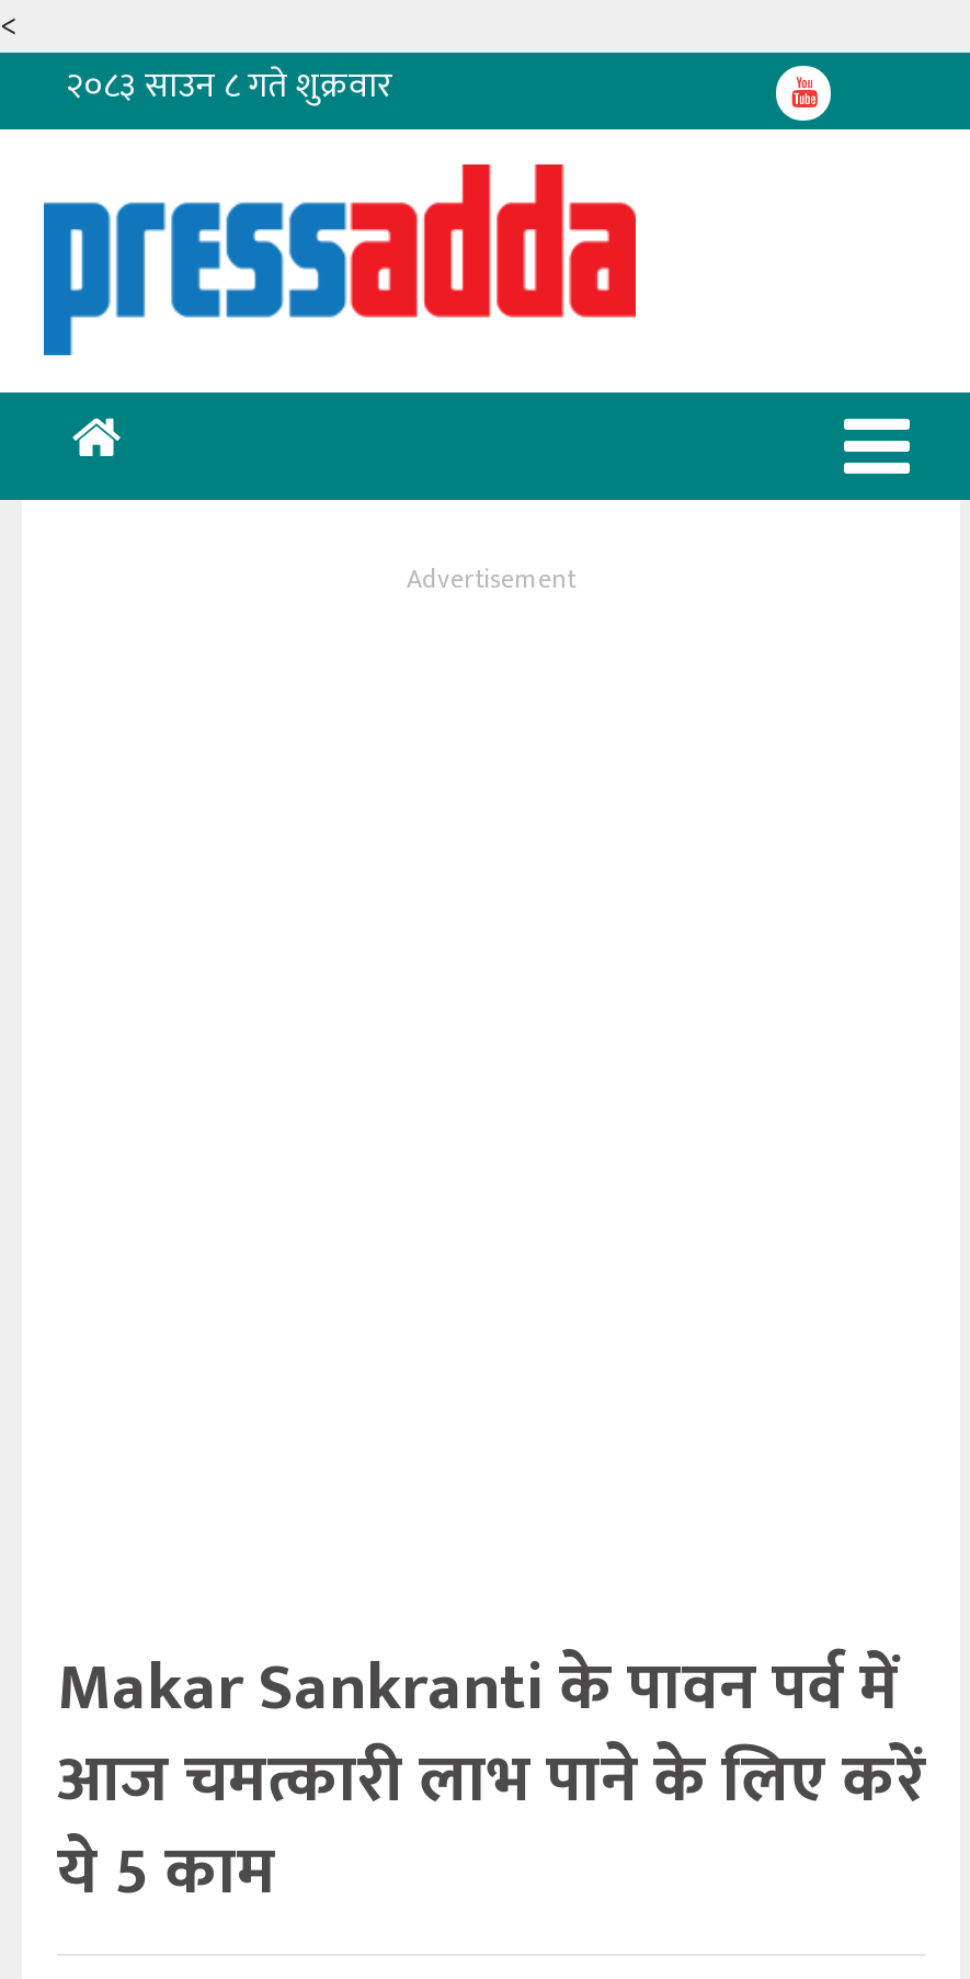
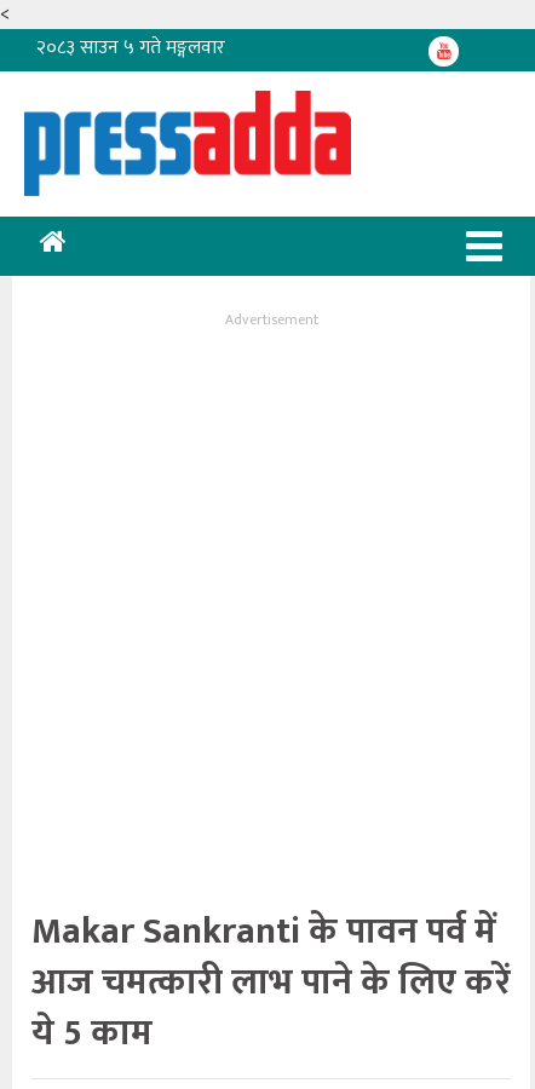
- २०८३ साउन ८ गते शुक्रवार
+ २०८३ साउन ५ गते मङ्गलवार
